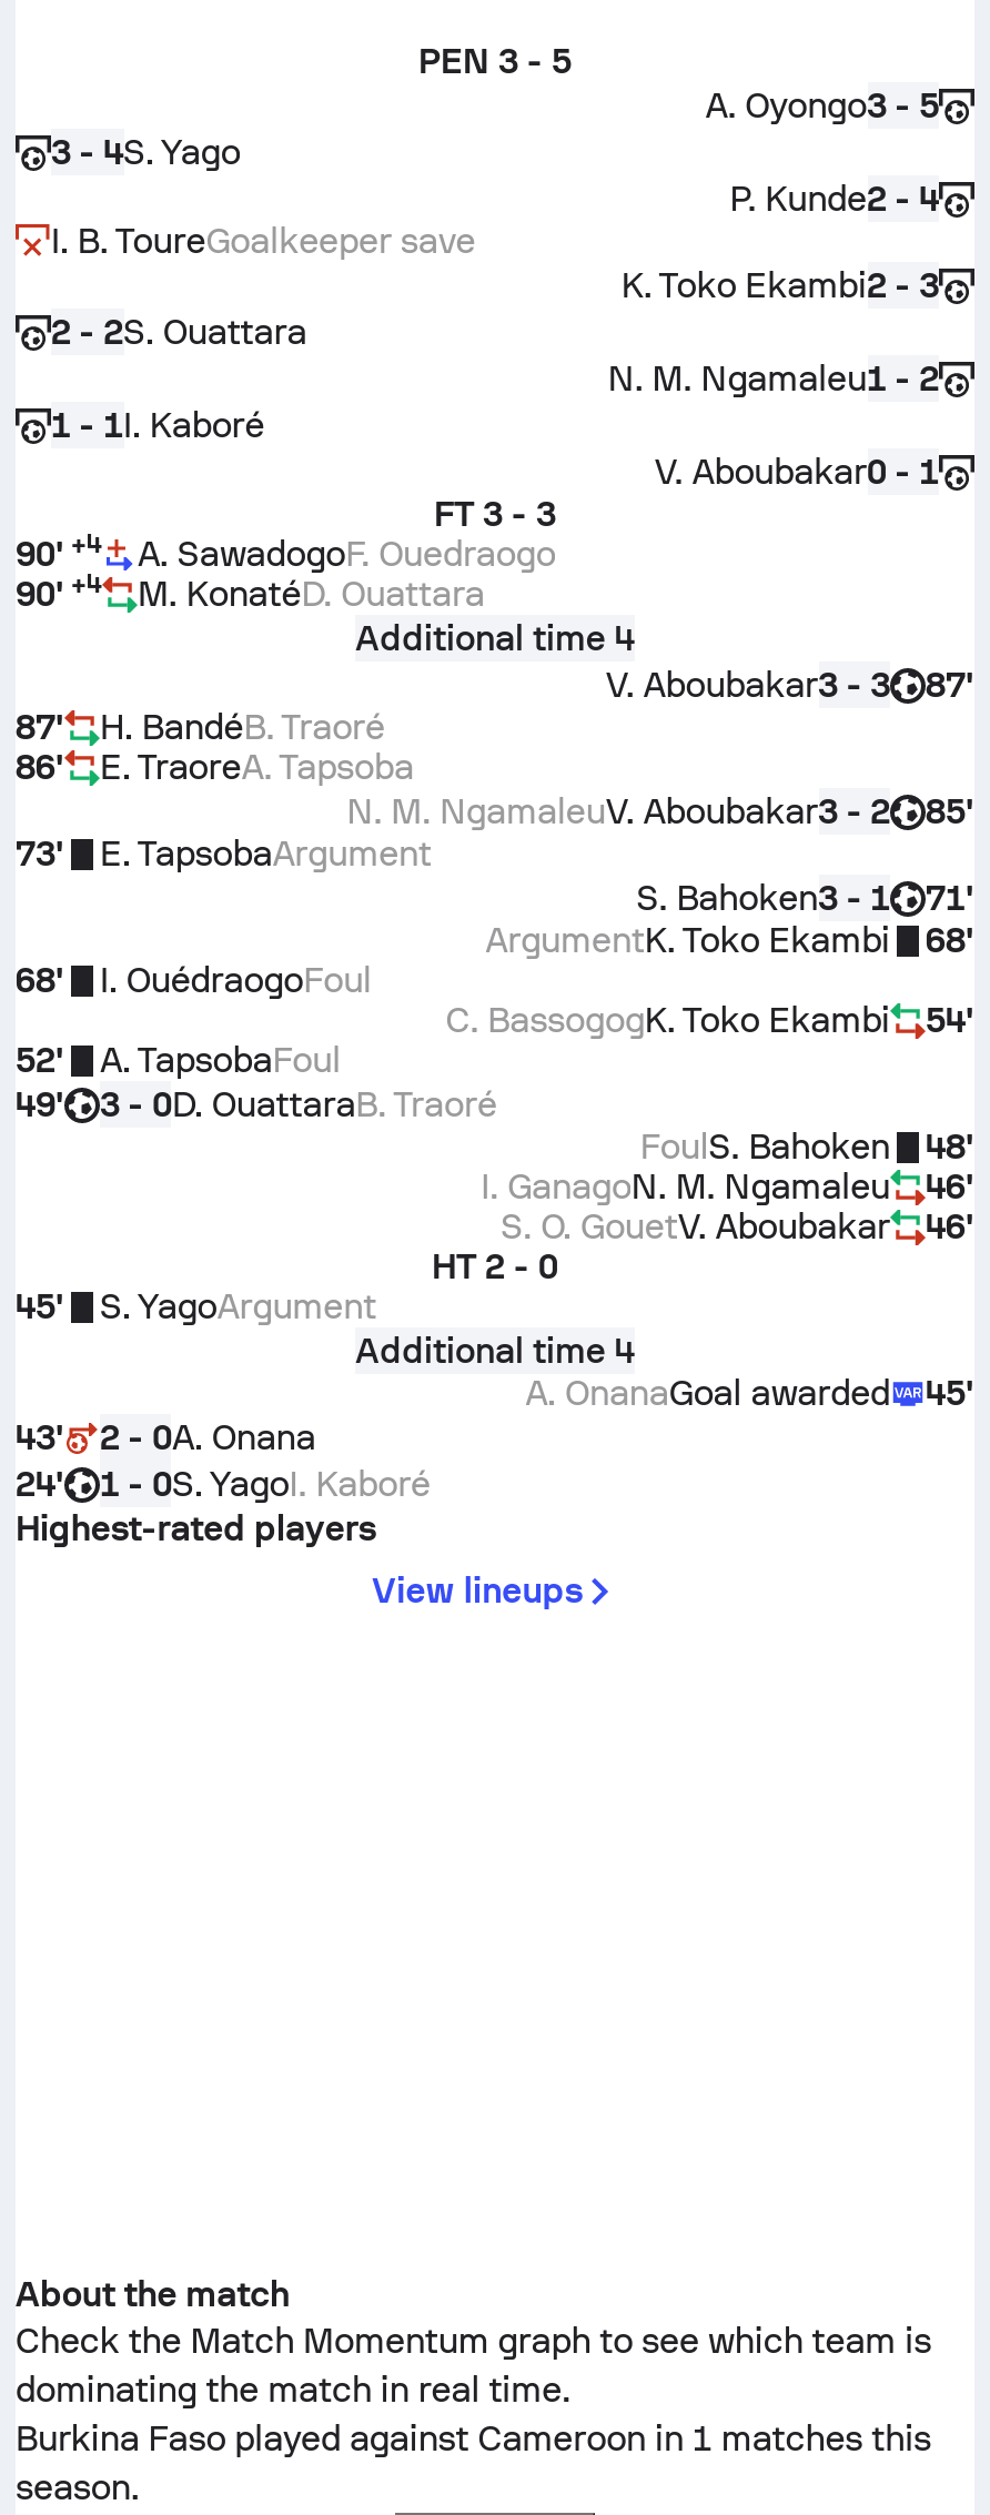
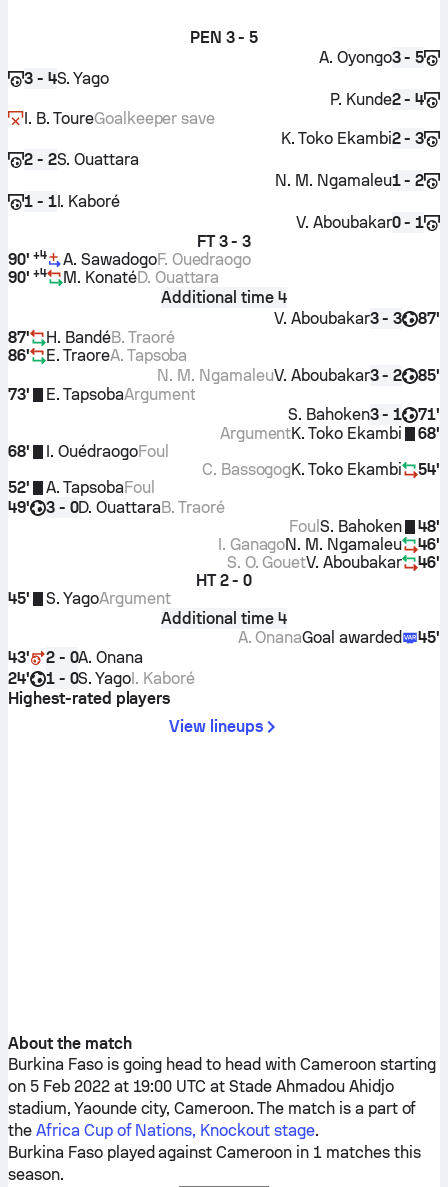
- Check the Match Momentum graph to see which team is
- dominating the match in real time.
+ Burkina Faso is going head to head with Cameroon starting
+ on 5 Feb 2022 at 19:00 UTC at Stade Ahmadou Ahidjo
+ stadium, Yaounde city, Cameroon. The match is a part of
+ the Africa Cup of Nations, Knockout stage.
